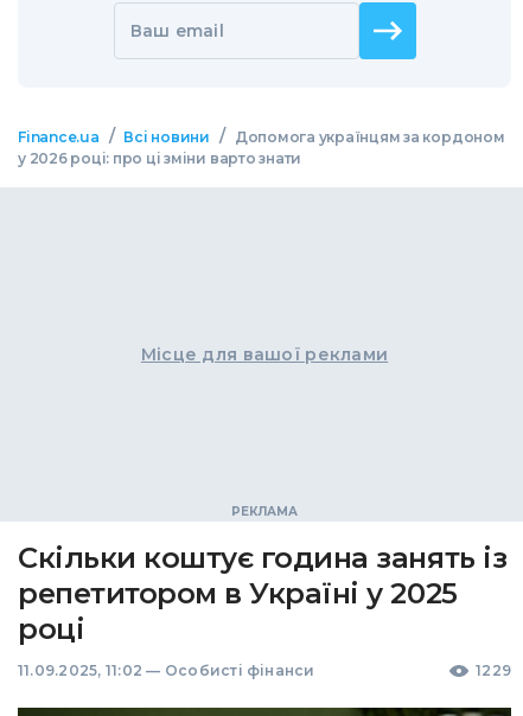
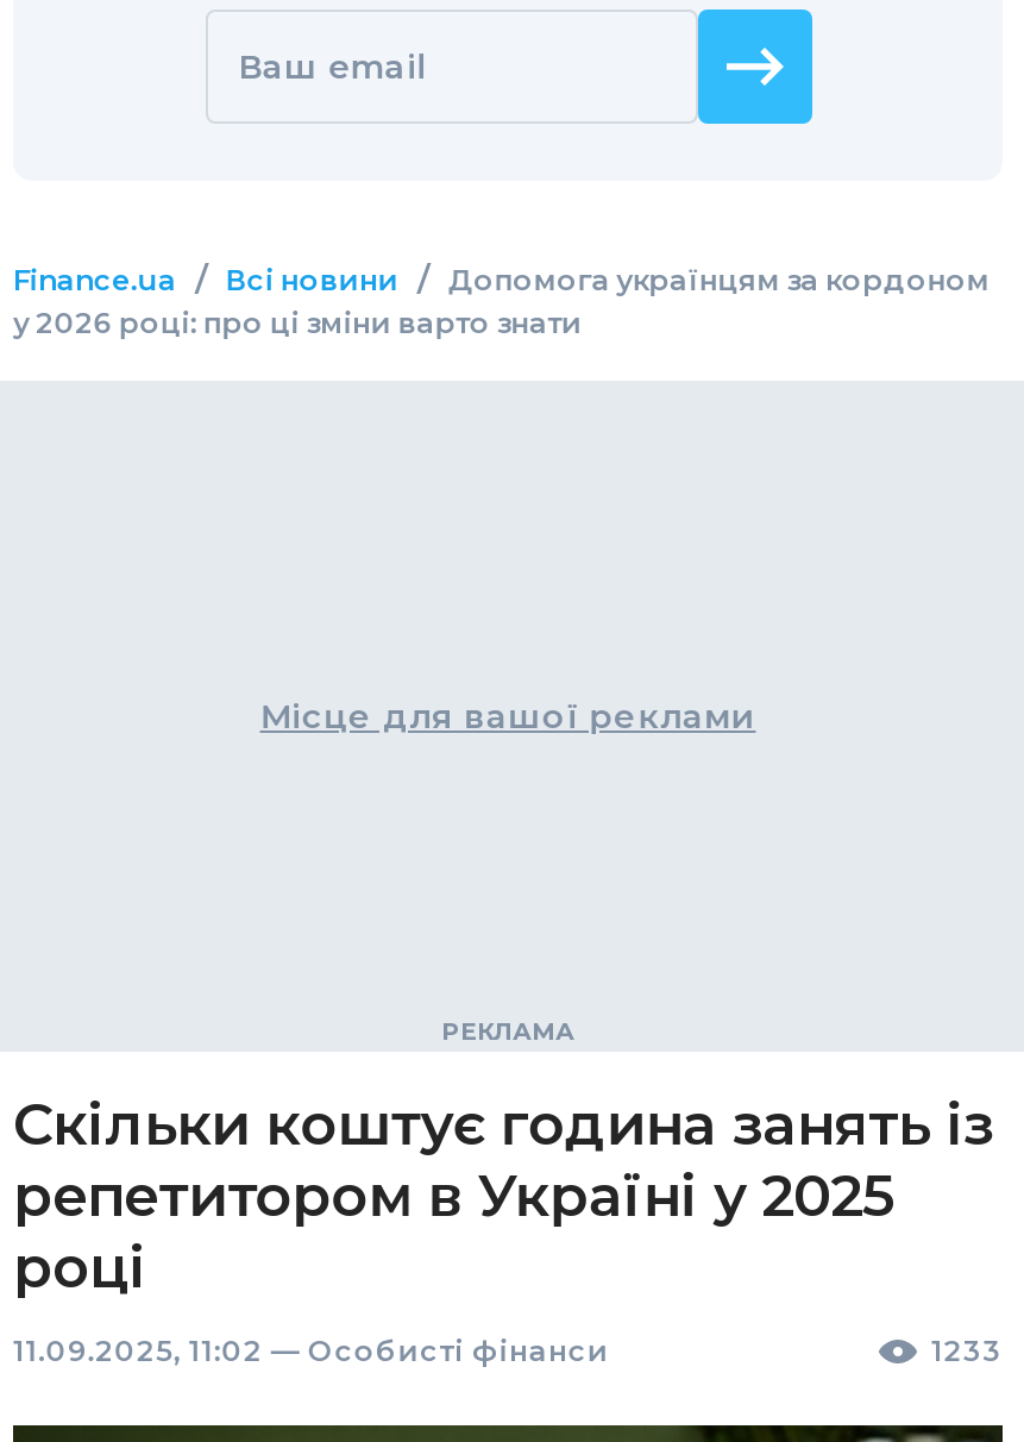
- 1229
+ 1233
